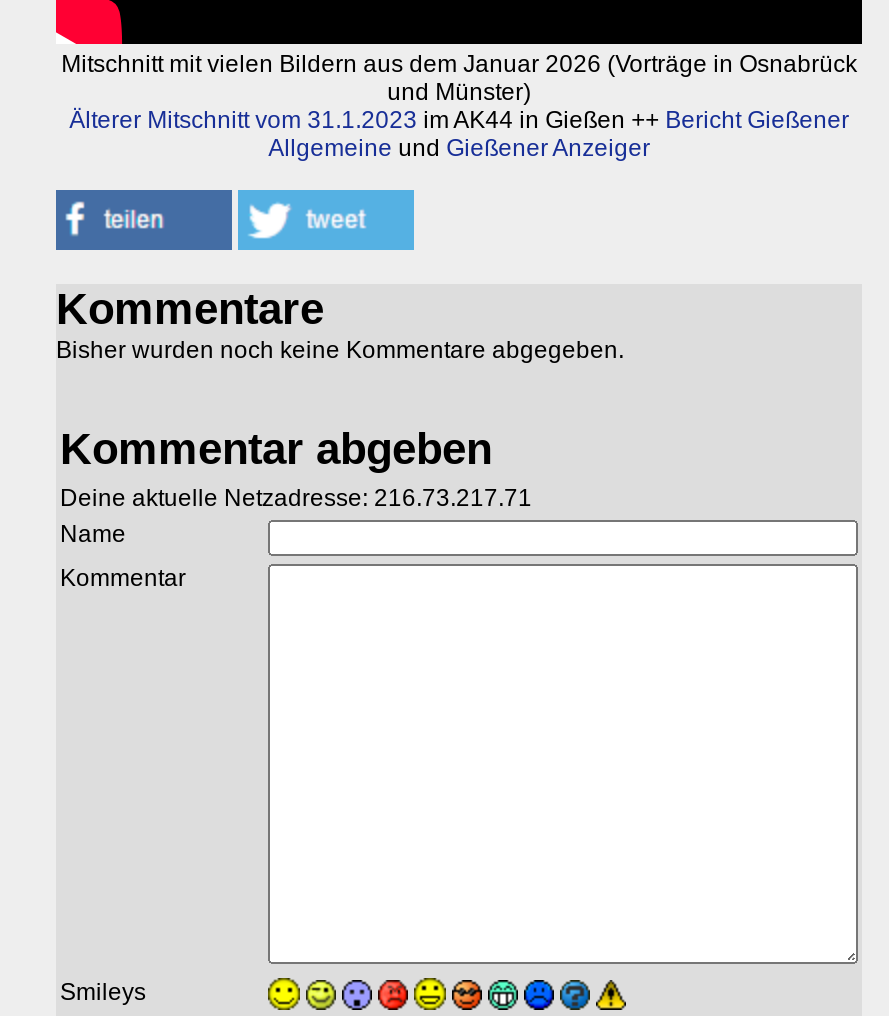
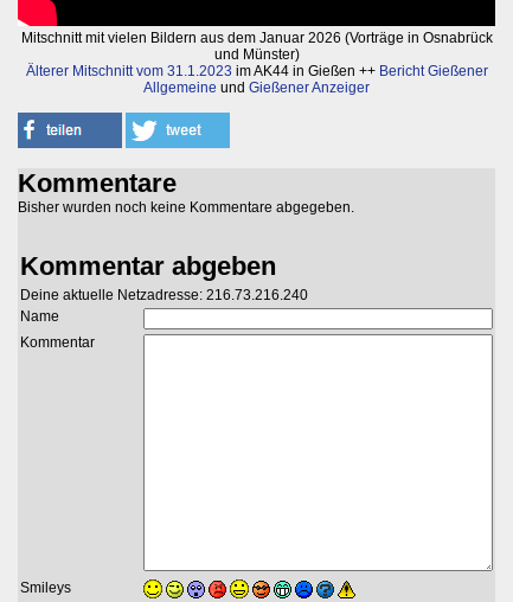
- Deine aktuelle Netzadresse: 216.73.217.71
+ Deine aktuelle Netzadresse: 216.73.216.240
